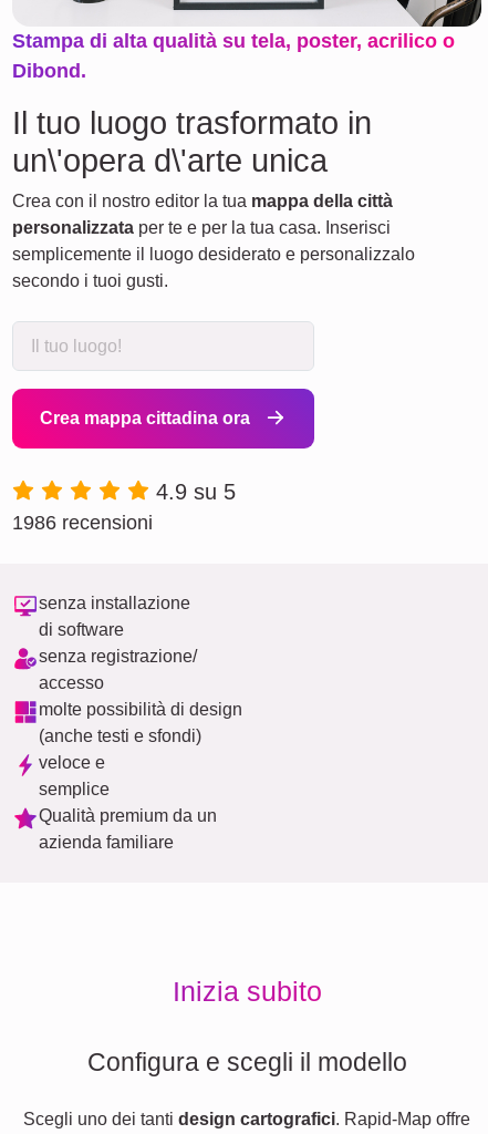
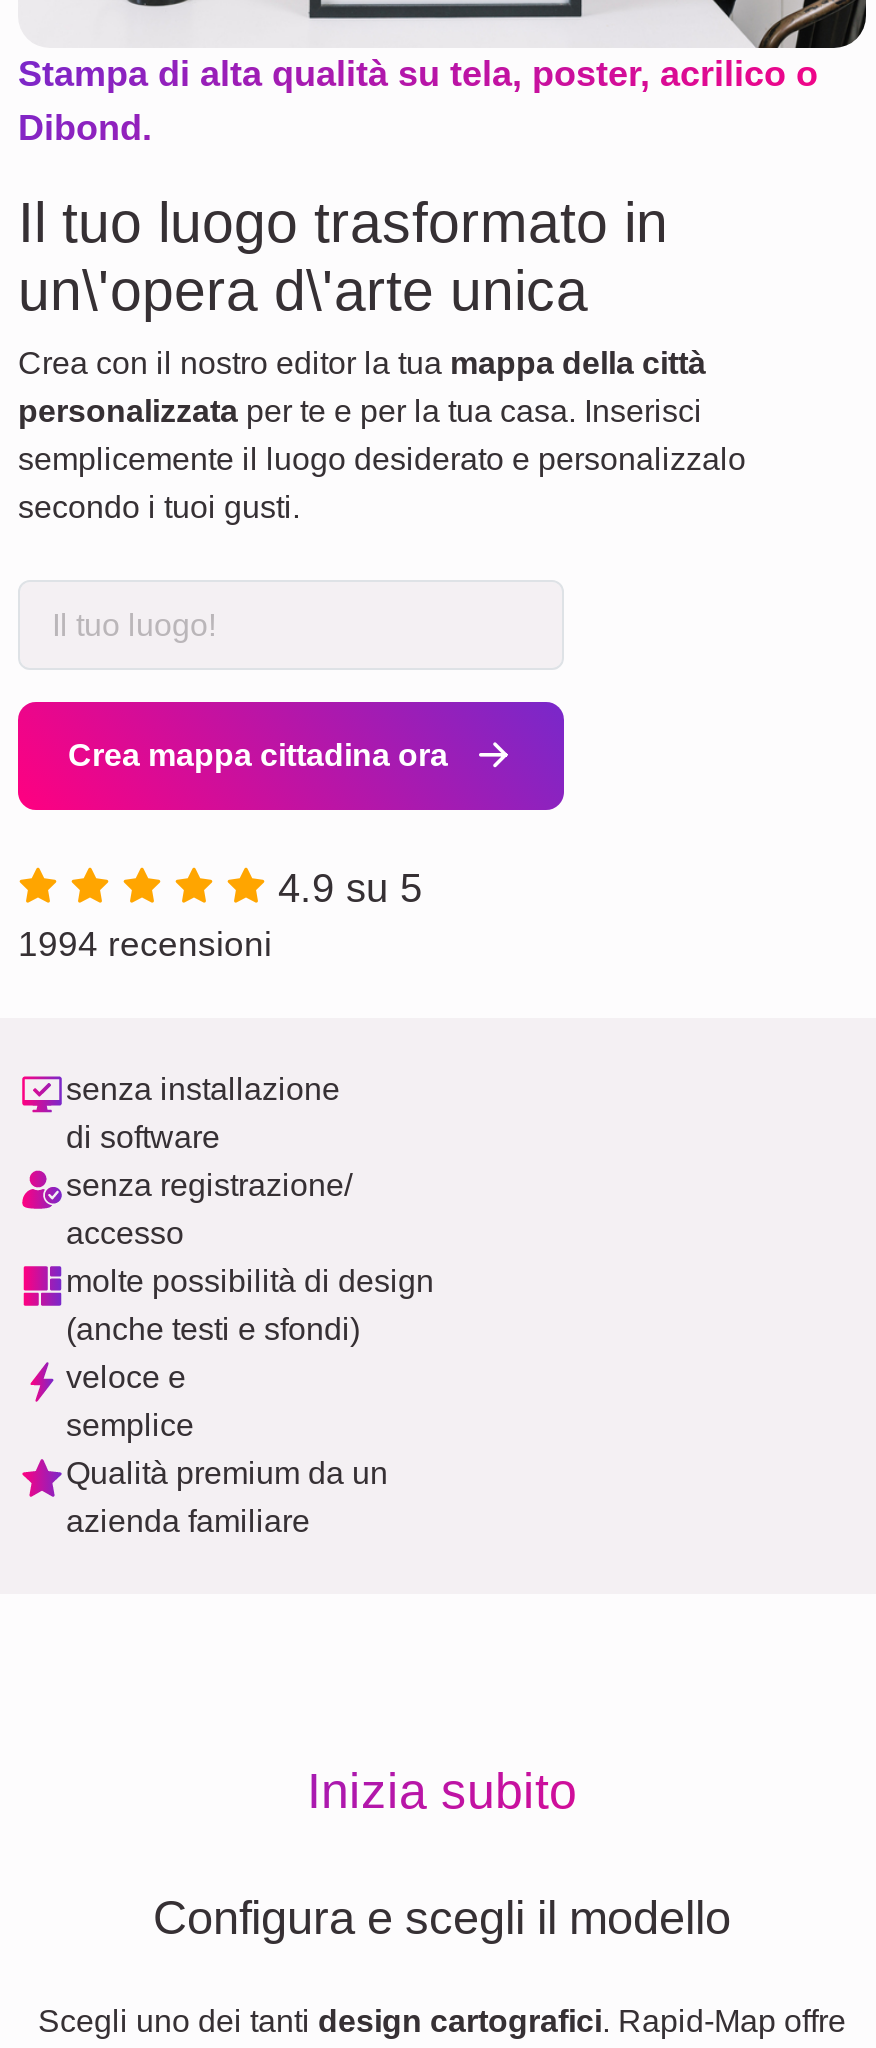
- 1986 recensioni
+ 1994 recensioni
